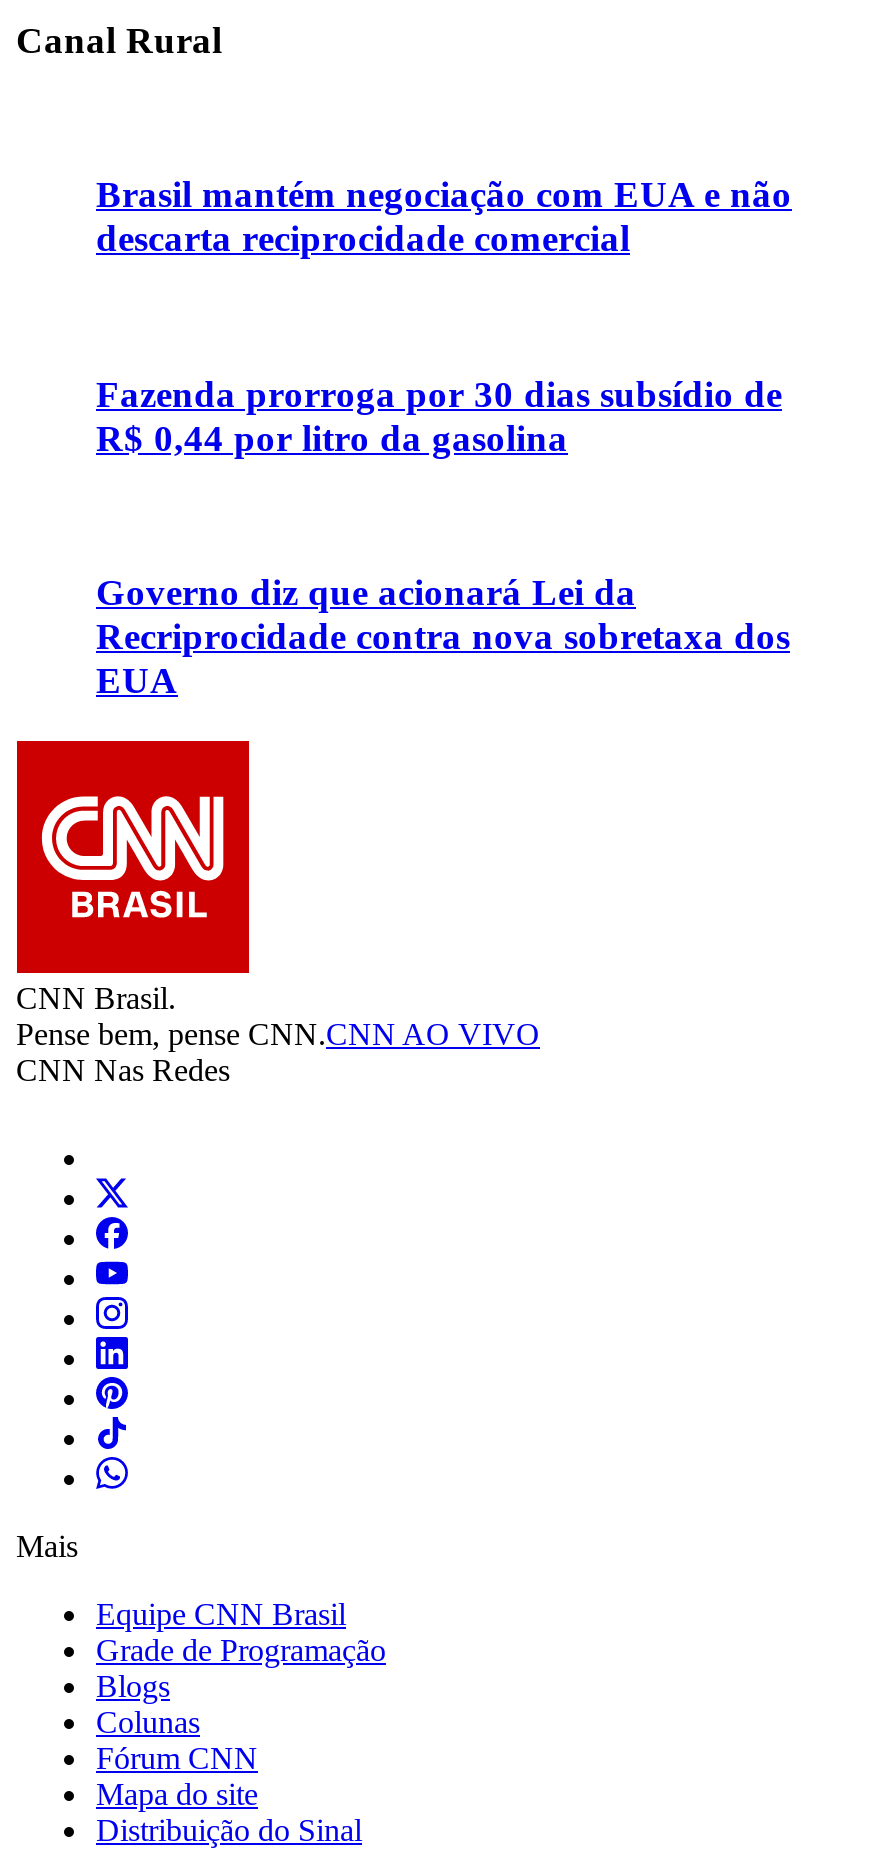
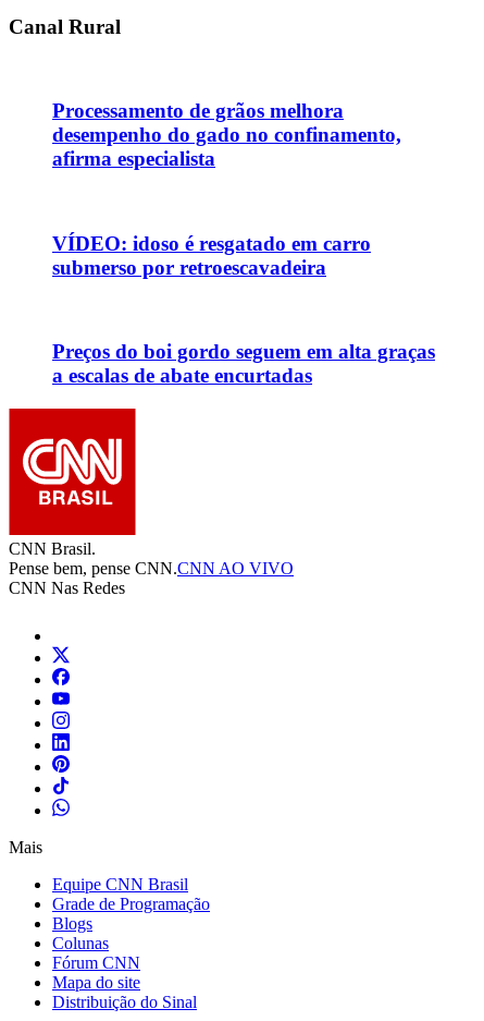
- Brasil mantém negociação com EUA e não
- descarta reciprocidade comercial
+ Processamento de grãos melhora
+ desempenho do gado no confinamento,
+ afirma especialista

- Fazenda prorroga por 30 dias subsídio de
- R$ 0,44 por litro da gasolina
+ VÍDEO: idoso é resgatado em carro
+ submerso por retroescavadeira

- Governo diz que acionará Lei da
- Recriprocidade contra nova sobretaxa dos
- EUA
+ Preços do boi gordo seguem em alta graças
+ a escalas de abate encurtadas
